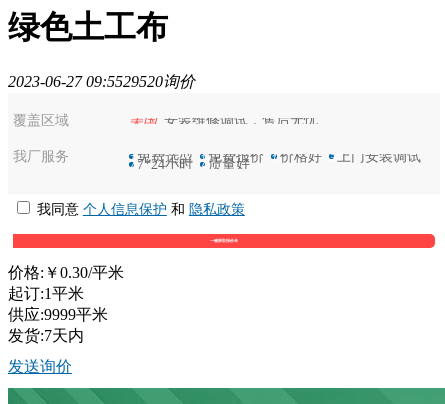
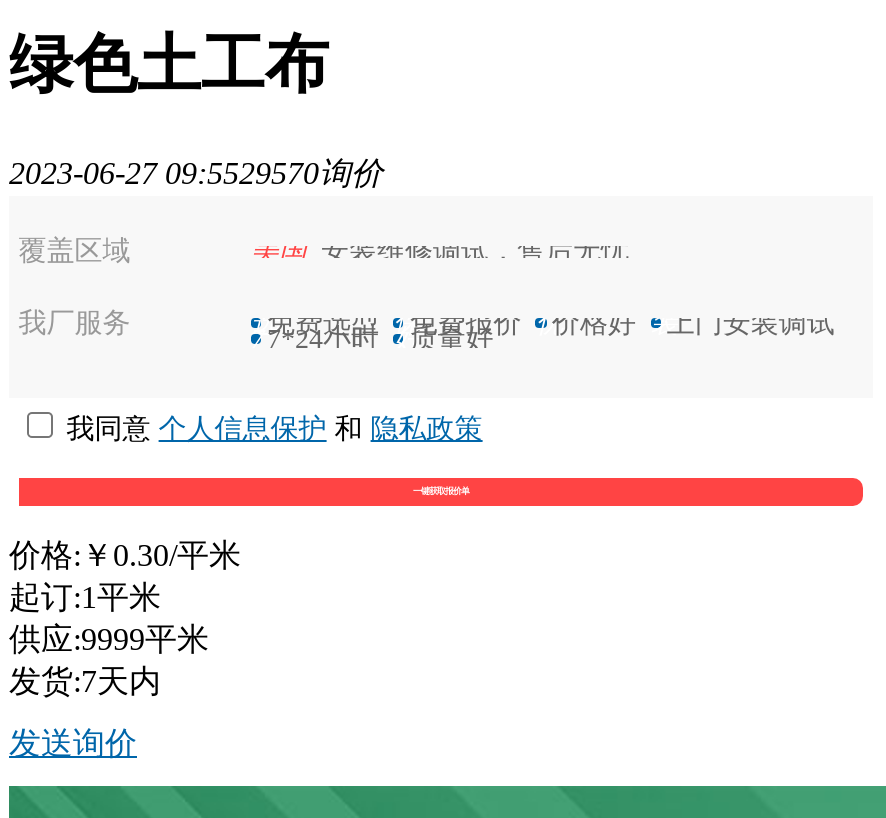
- 2023-06-27 09:5529520询价
+ 2023-06-27 09:5529570询价
